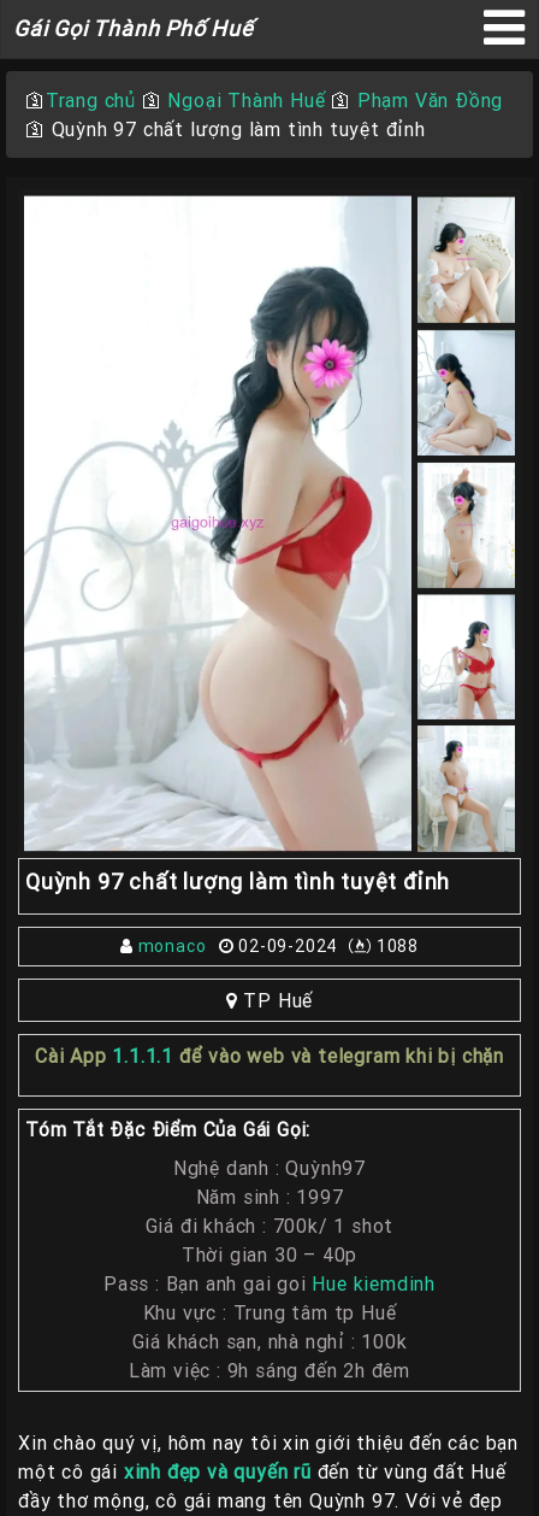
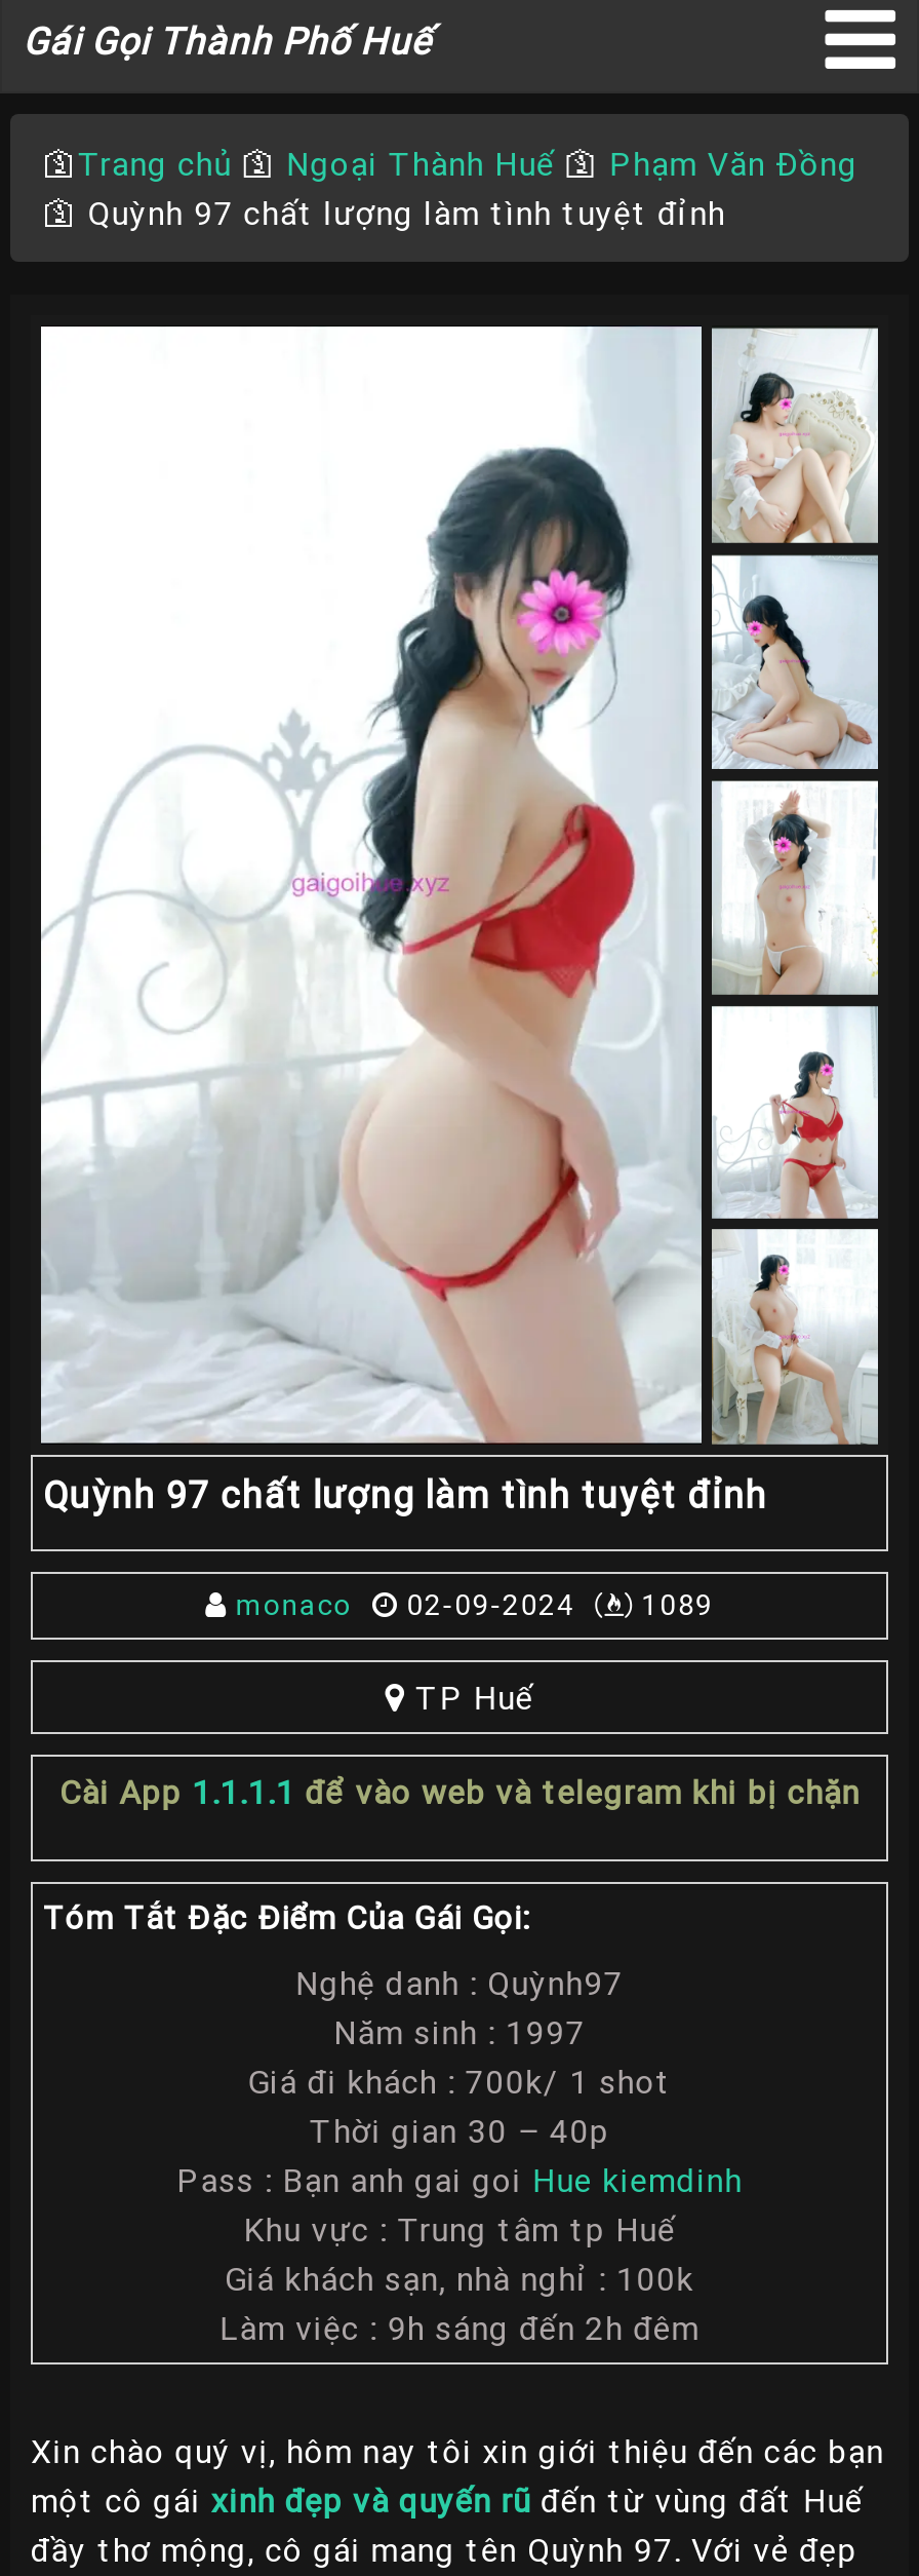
- monaco 02-09-2024 1088
+ monaco 02-09-2024 1089
